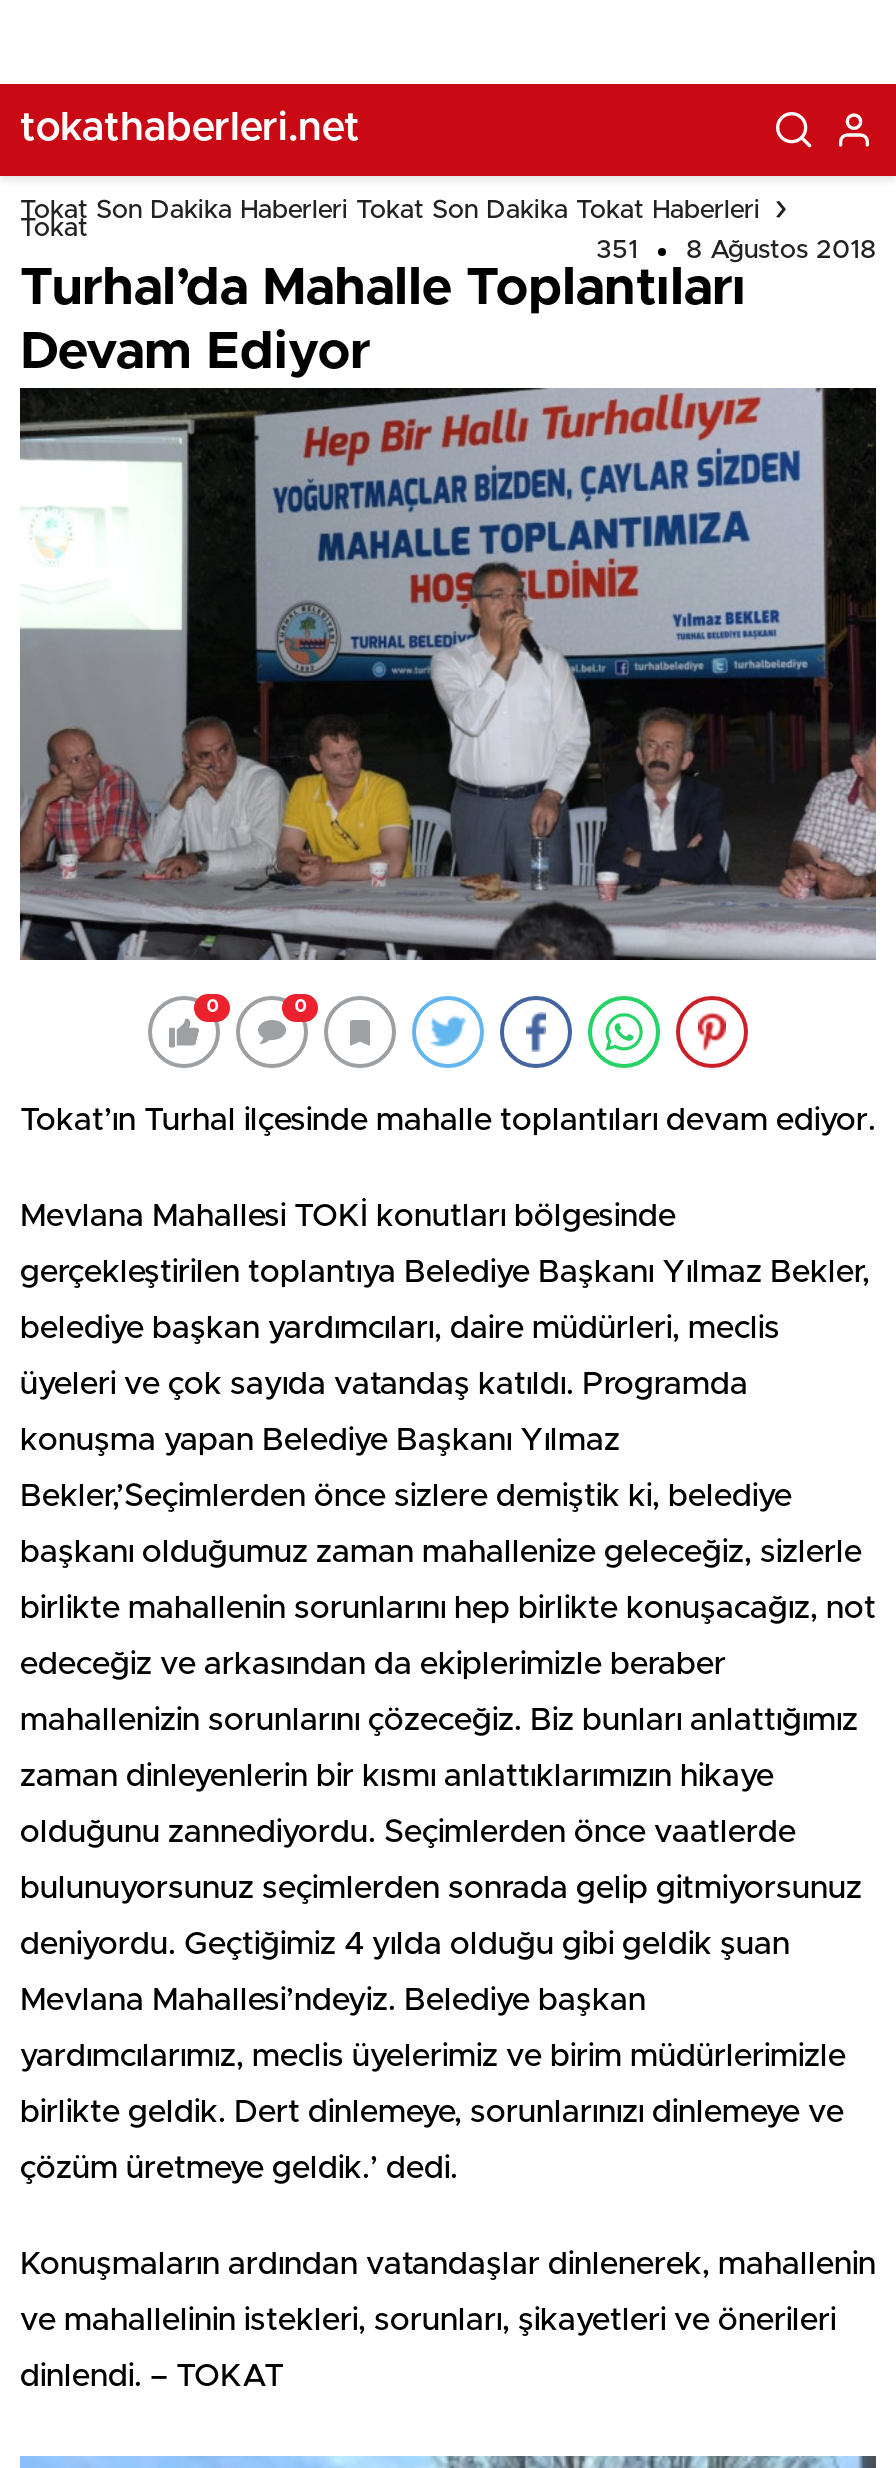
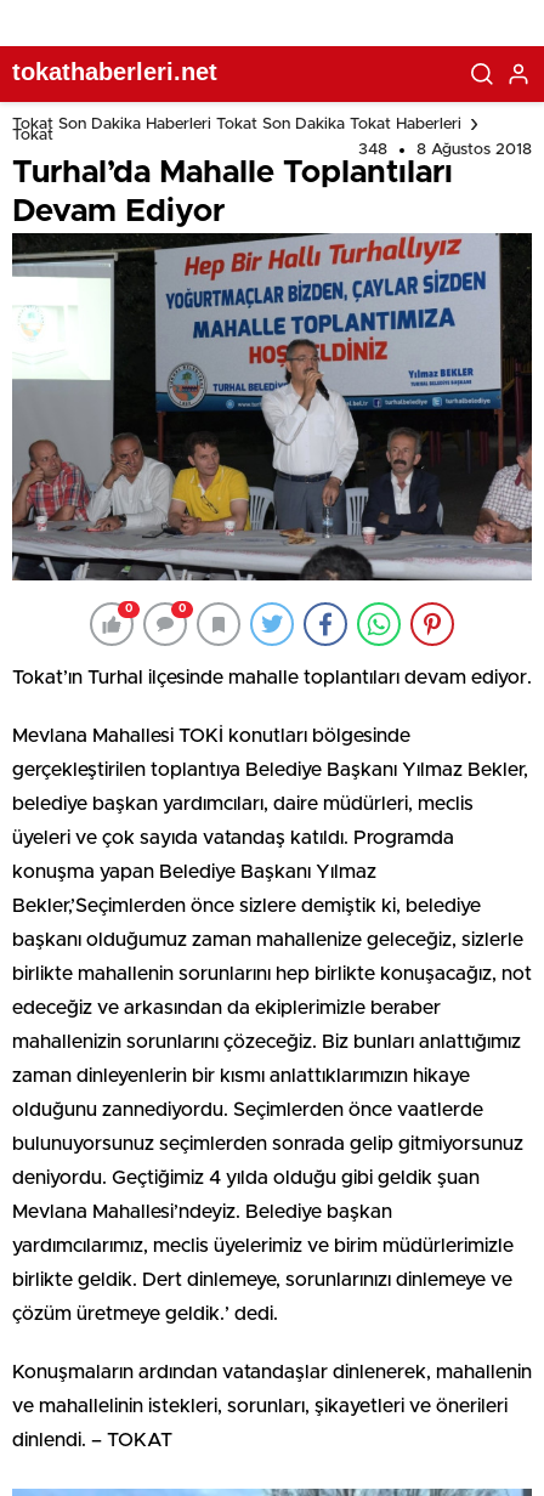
- 351 8 Ağustos 2018
+ 348 8 Ağustos 2018
